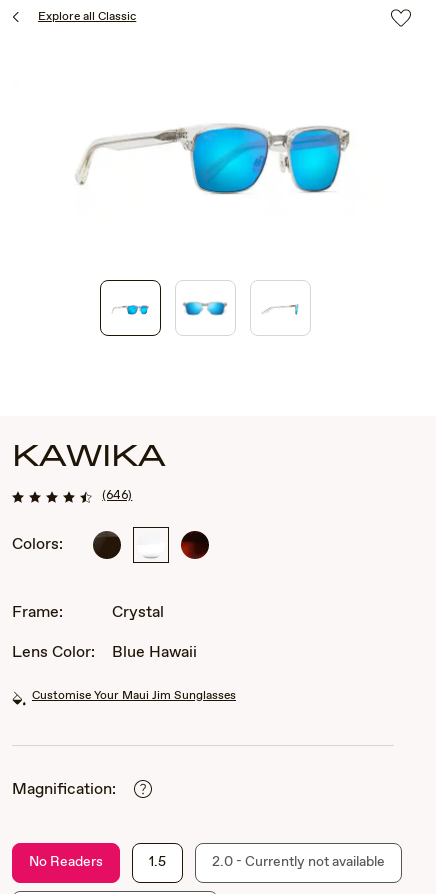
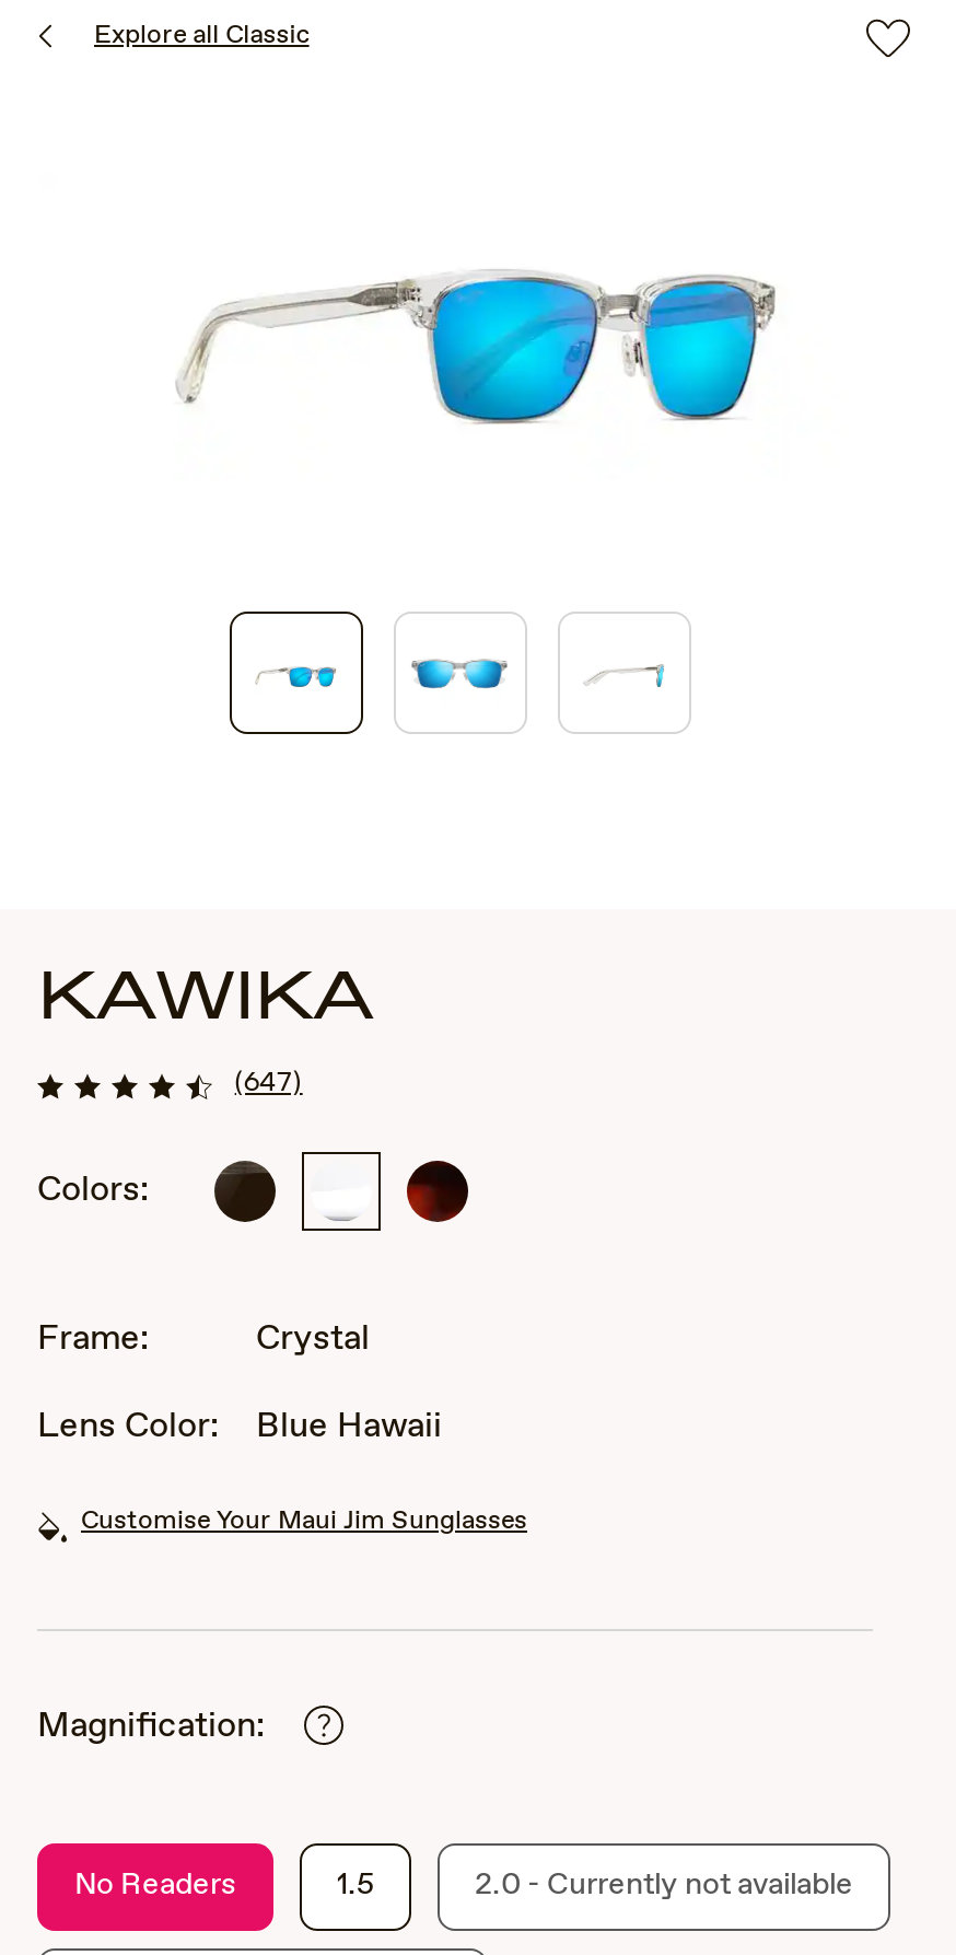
- (646)
+ (647)
